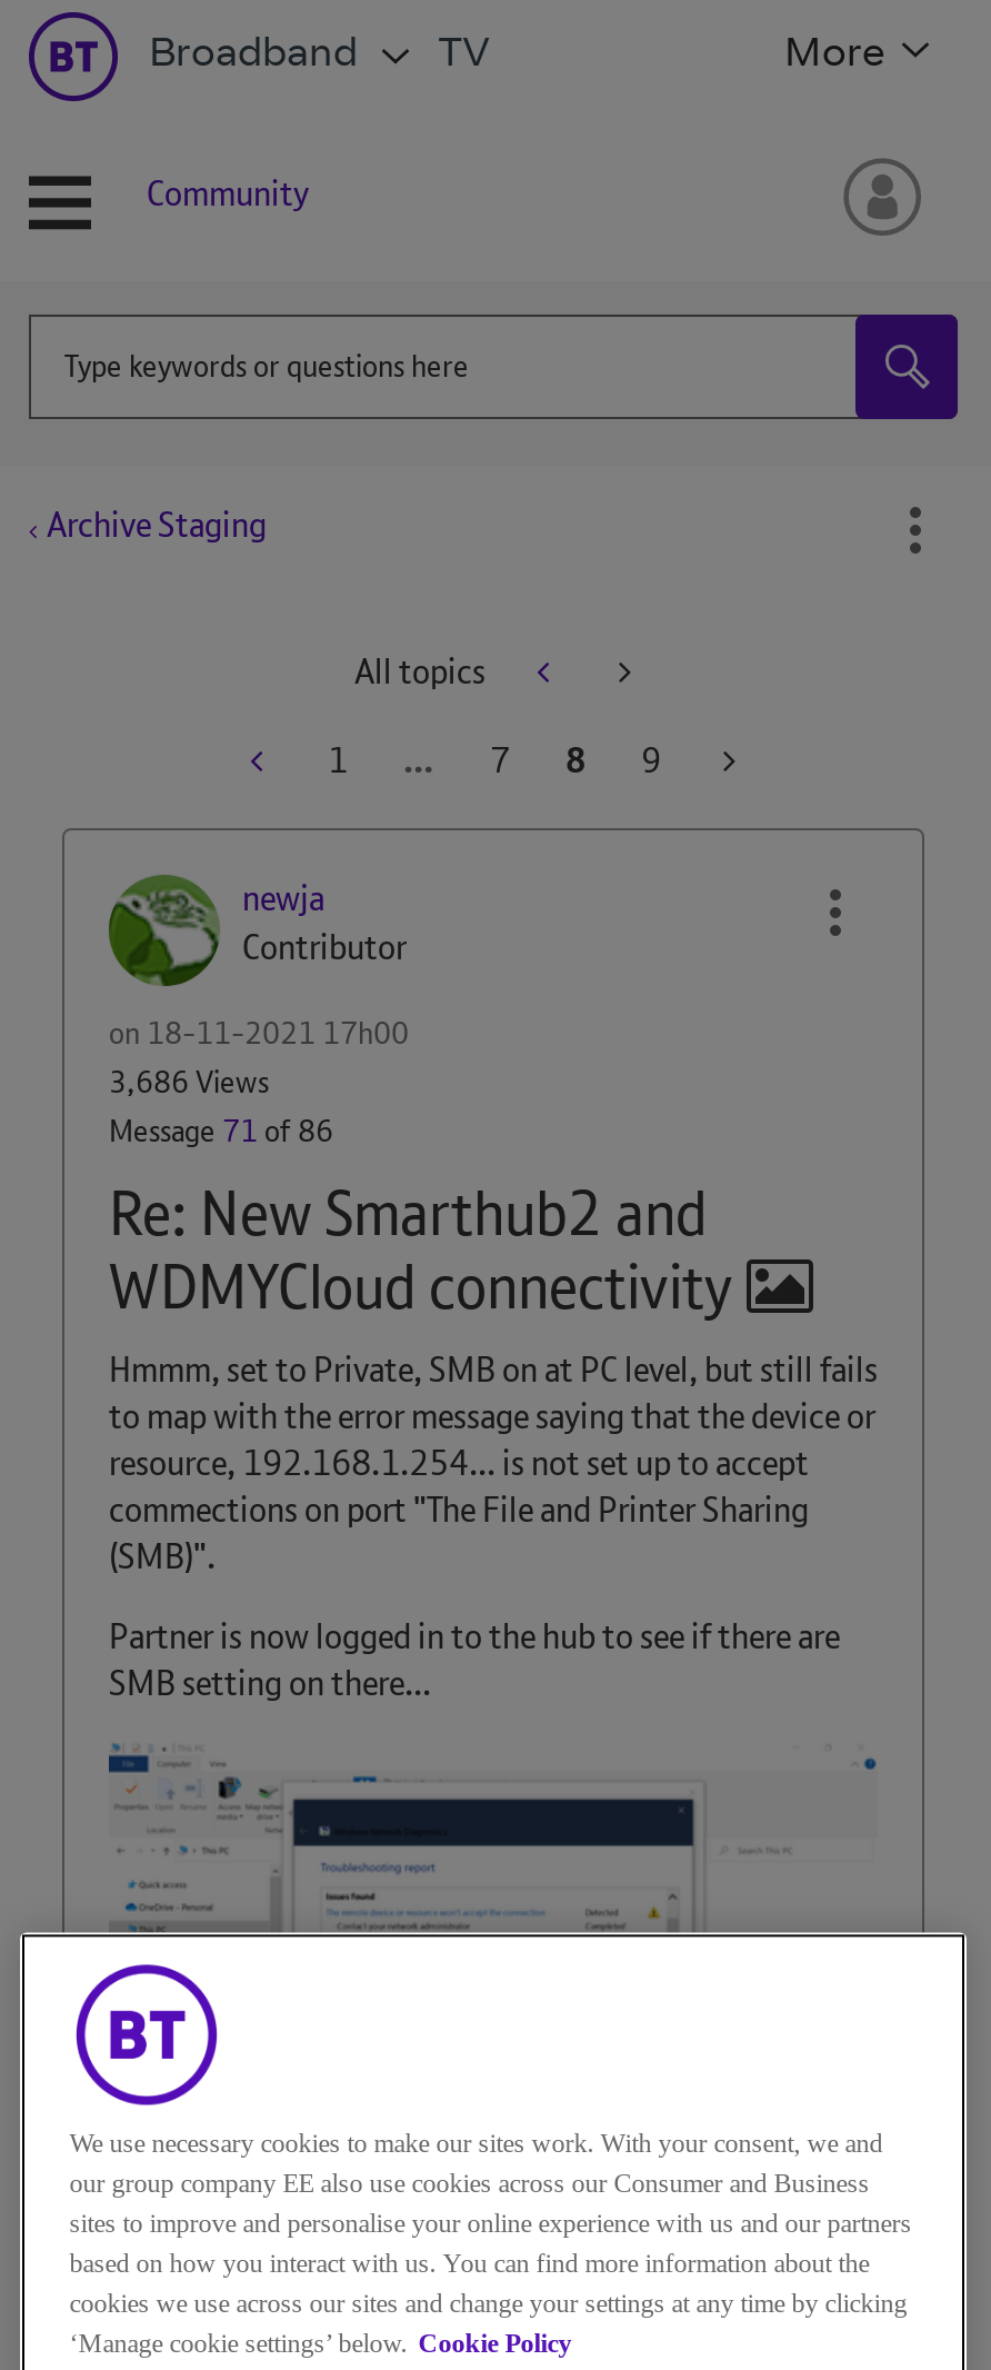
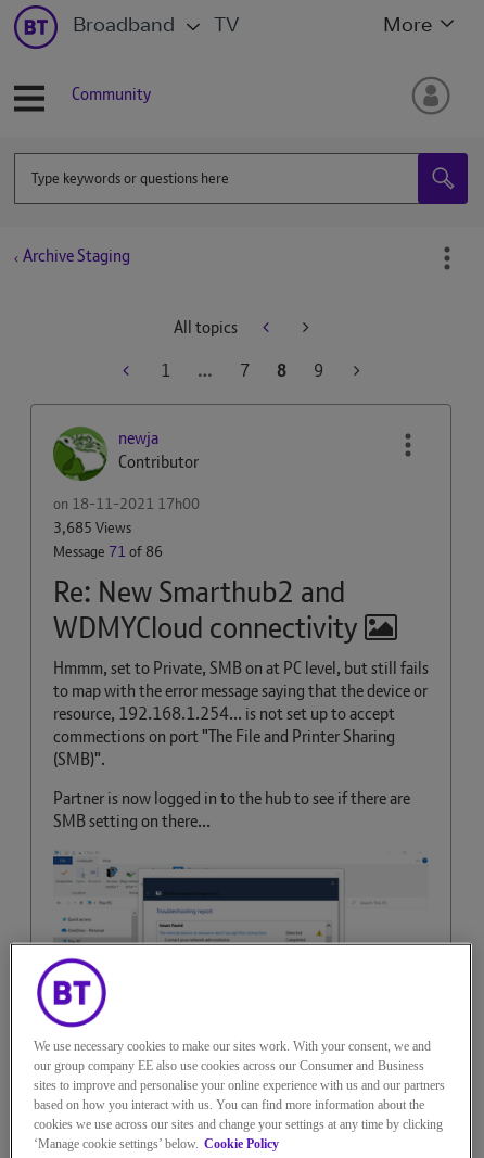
- 3,686 Views
+ 3,685 Views
